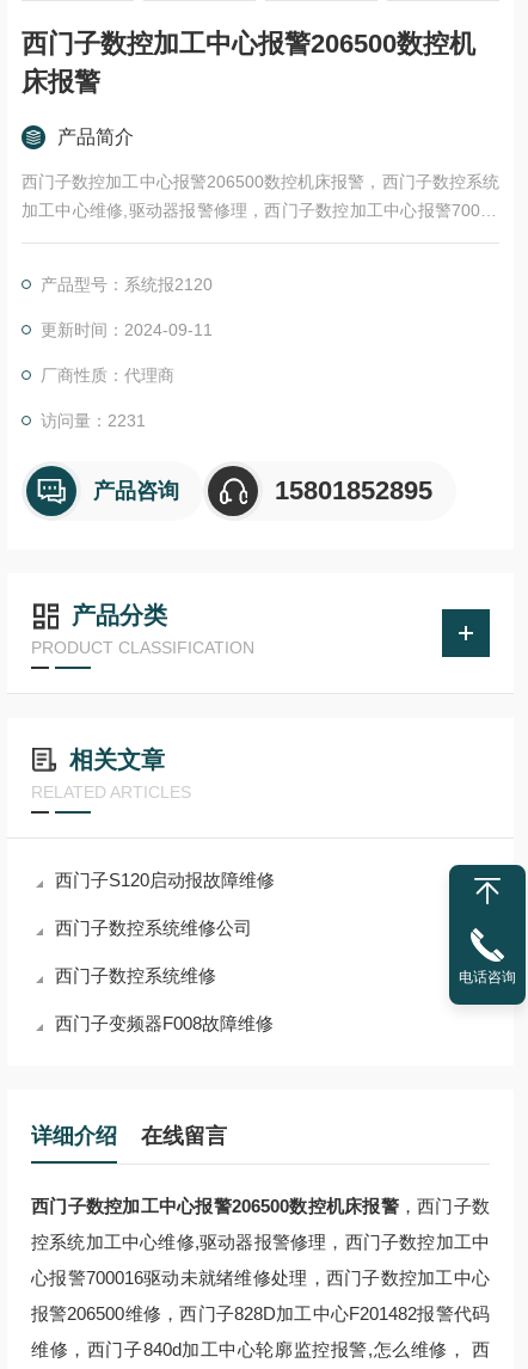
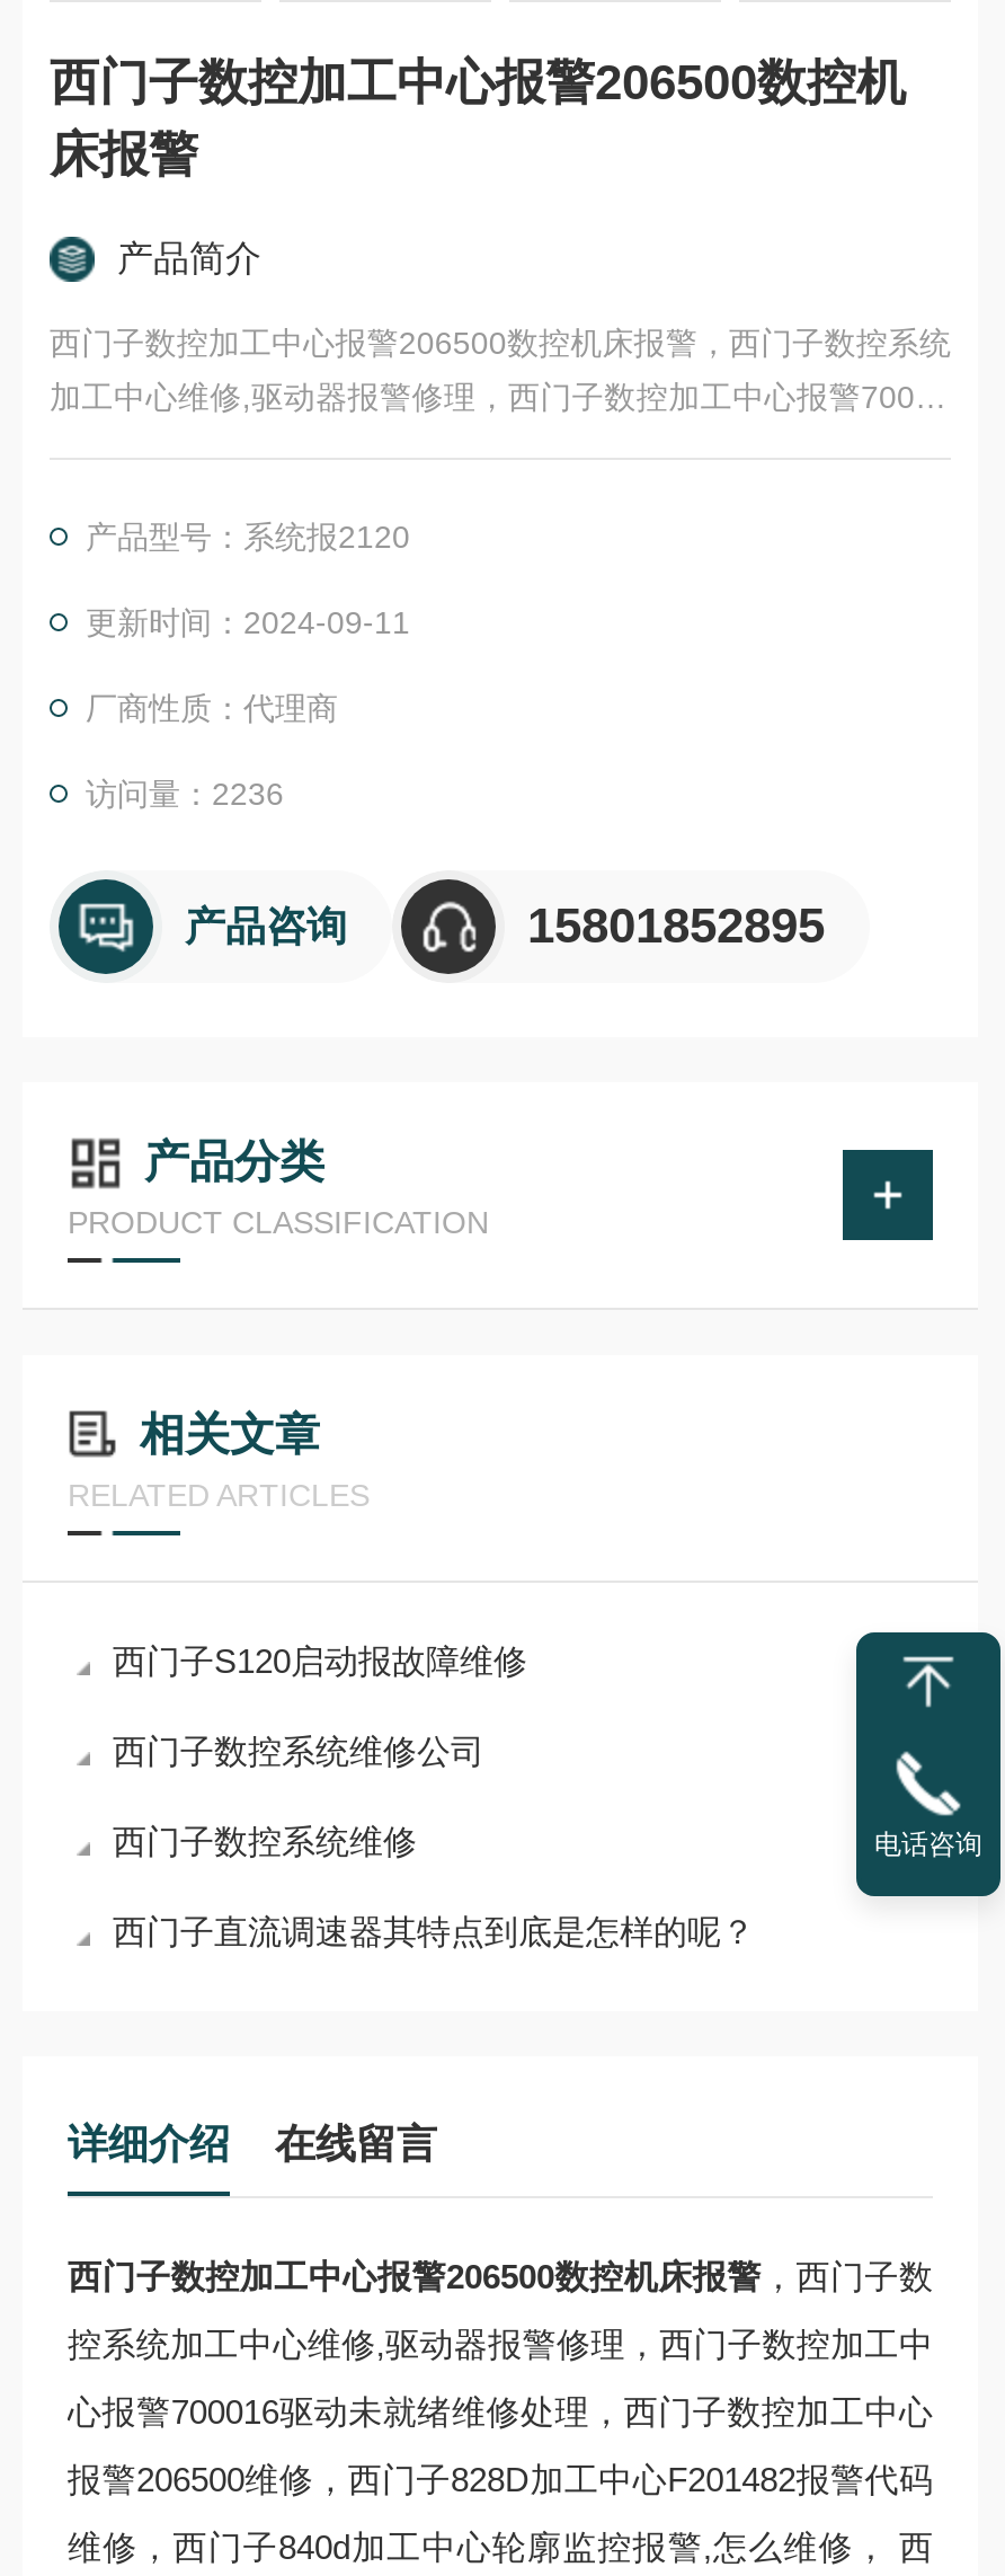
- 访问量：2231
+ 访问量：2236

- 西门子变频器F008故障维修
+ 西门子直流调速器其特点到底是怎样的呢？
